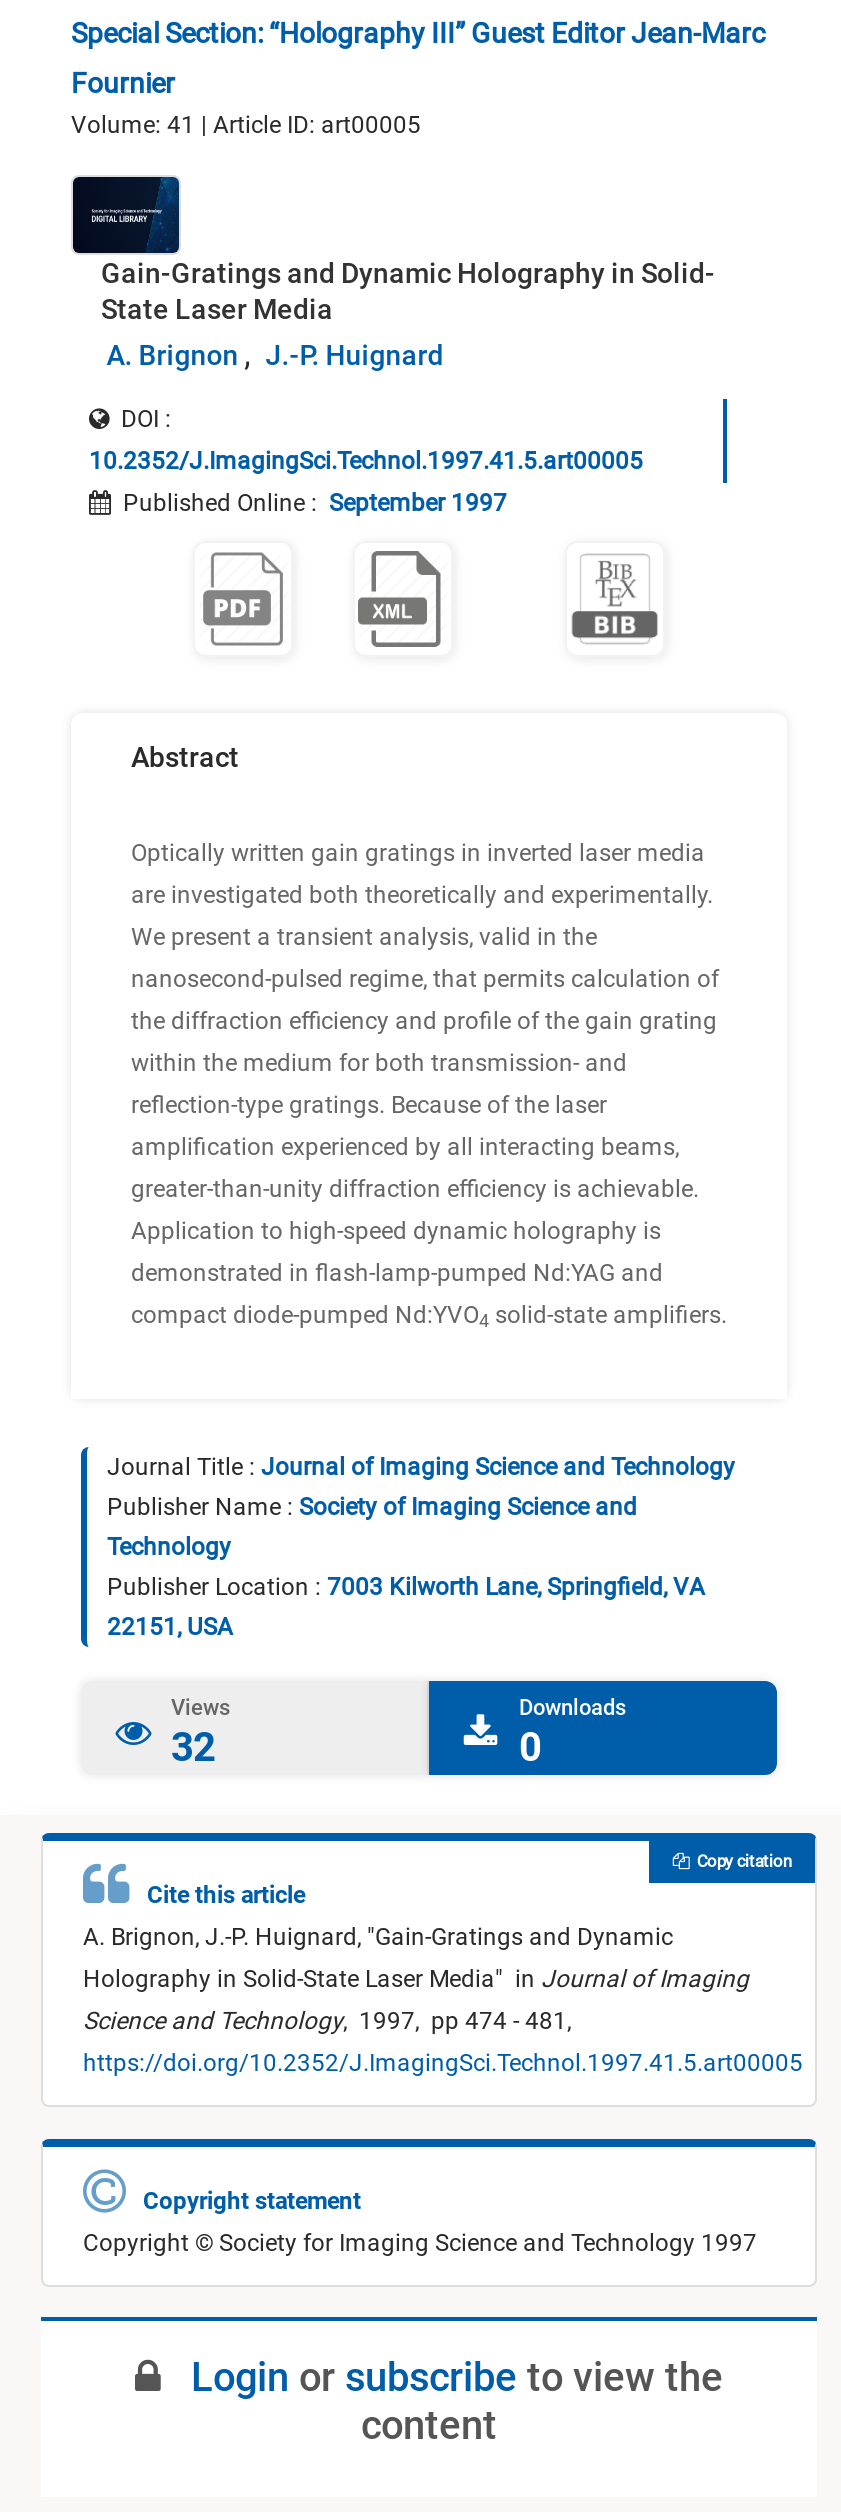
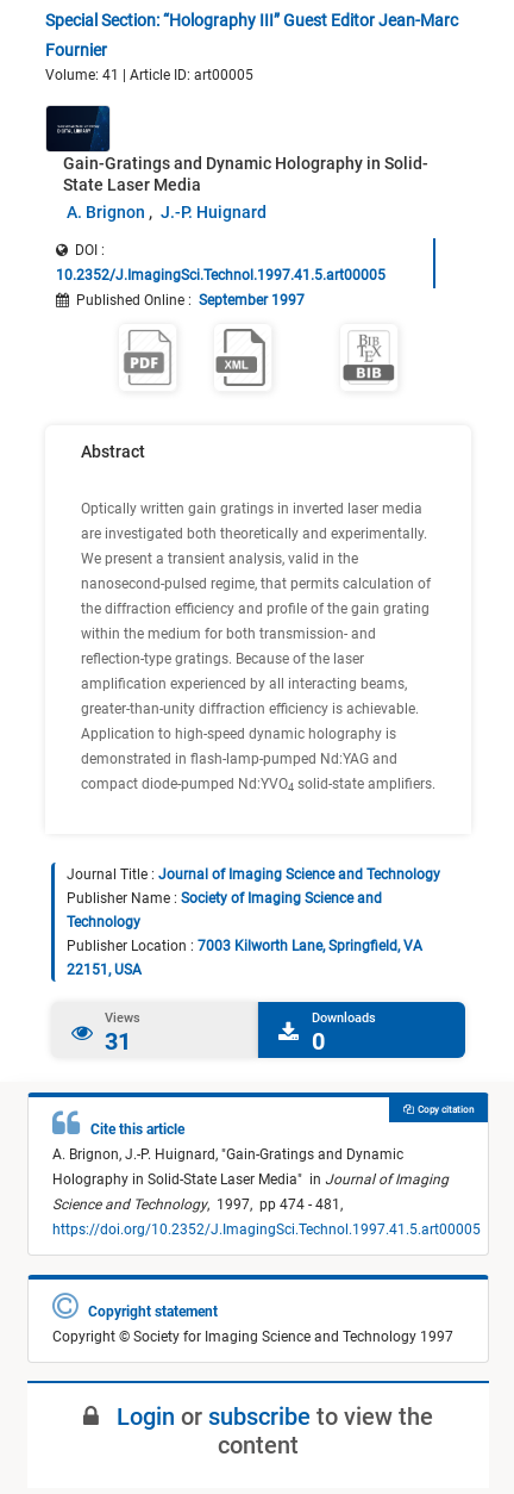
- 32
+ 31
